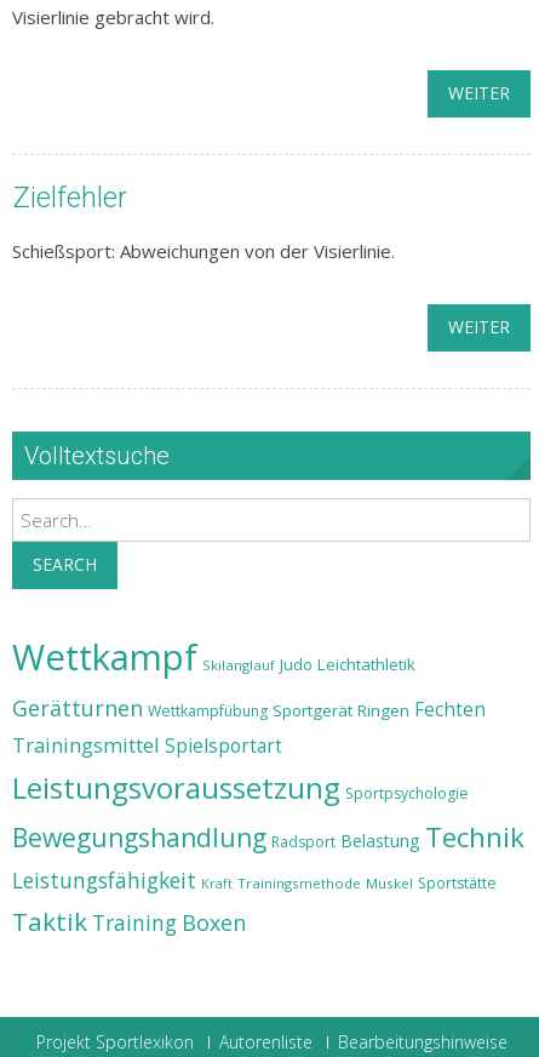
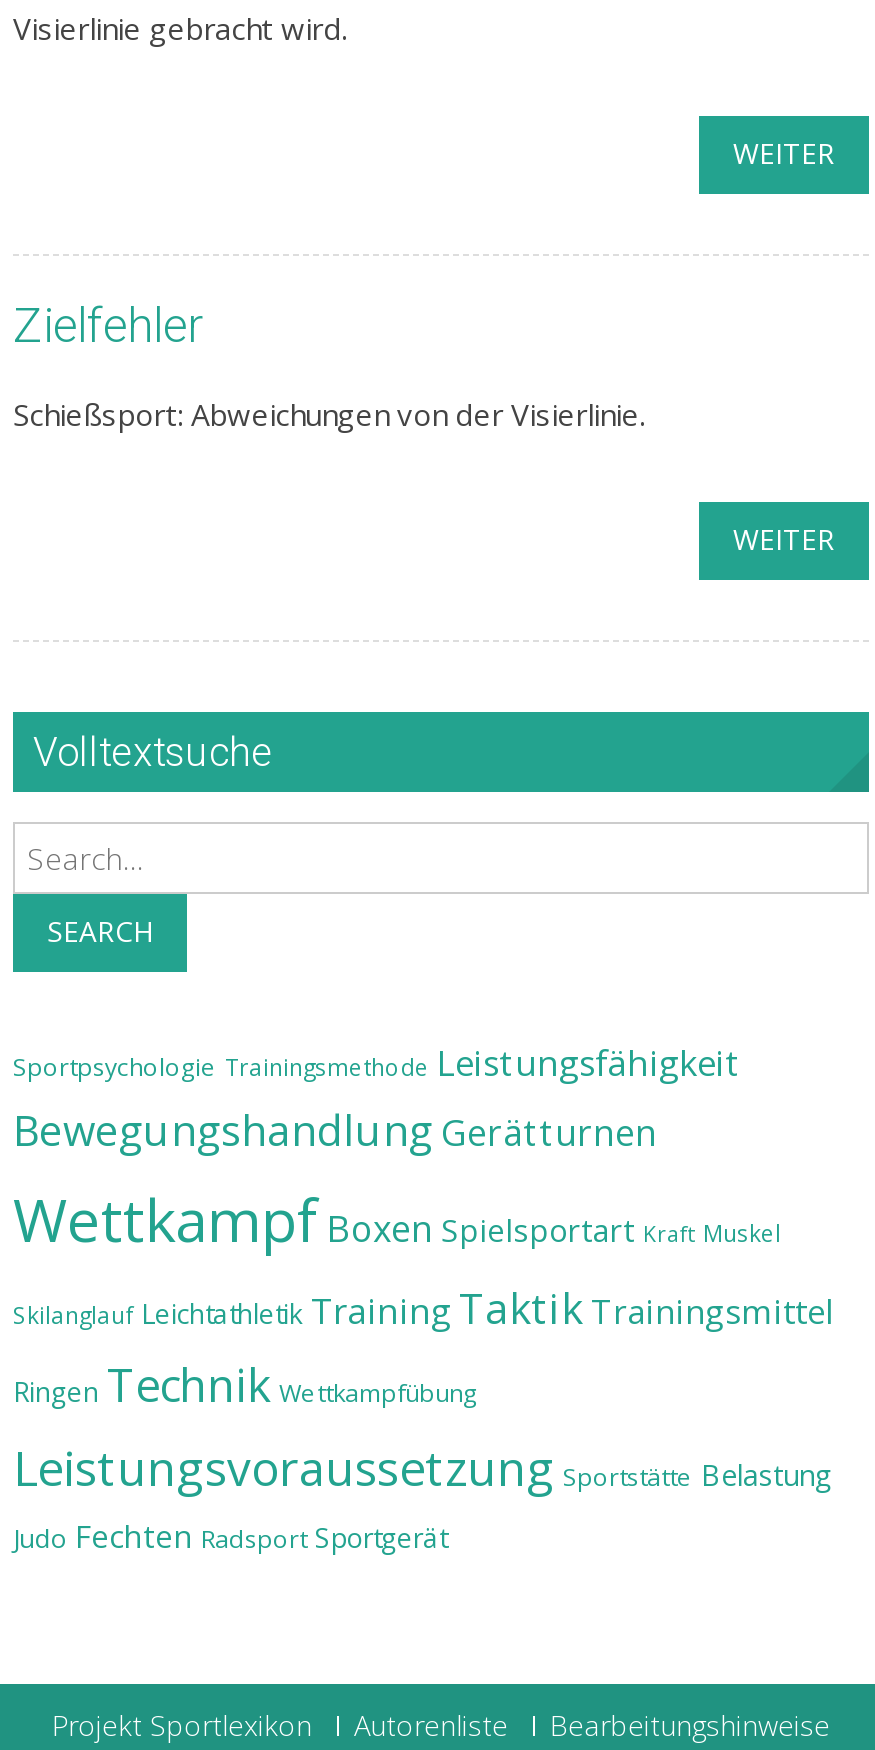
- Wettkampf Skilanglauf Judo Leichtathletik
- Gerätturnen Wettkampfübung Sportgerät Ringen Fechten
- Trainingsmittel Spielsportart
- Leistungsvoraussetzung Sportpsychologie
- Bewegungshandlung Radsport Belastung Technik
- Leistungsfähigkeit Kraft Trainingsmethode Muskel Sportstätte
- Taktik Training Boxen
+ Sportpsychologie Trainingsmethode Leistungsfähigkeit
+ Bewegungshandlung Gerätturnen
+ Wettkampf Boxen Spielsportart Kraft Muskel
+ Skilanglauf Leichtathletik Training Taktik Trainingsmittel
+ Ringen Technik Wettkampfübung
+ Leistungsvoraussetzung Sportstätte Belastung
+ Judo Fechten Radsport Sportgerät
